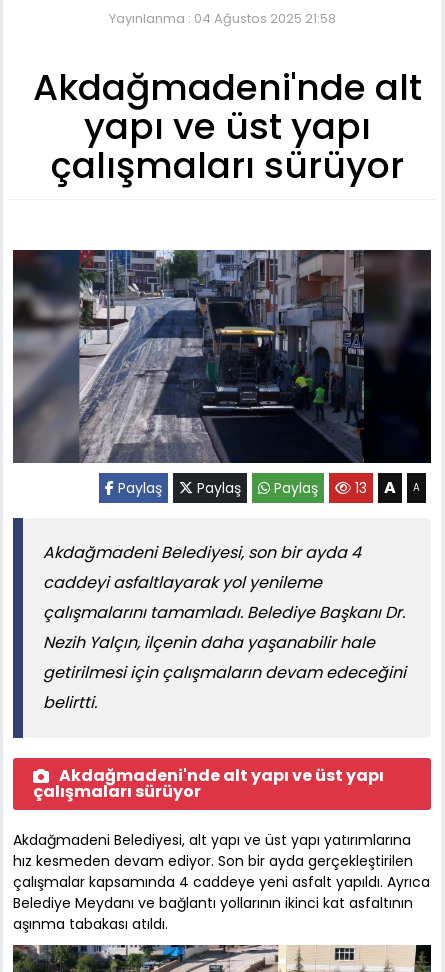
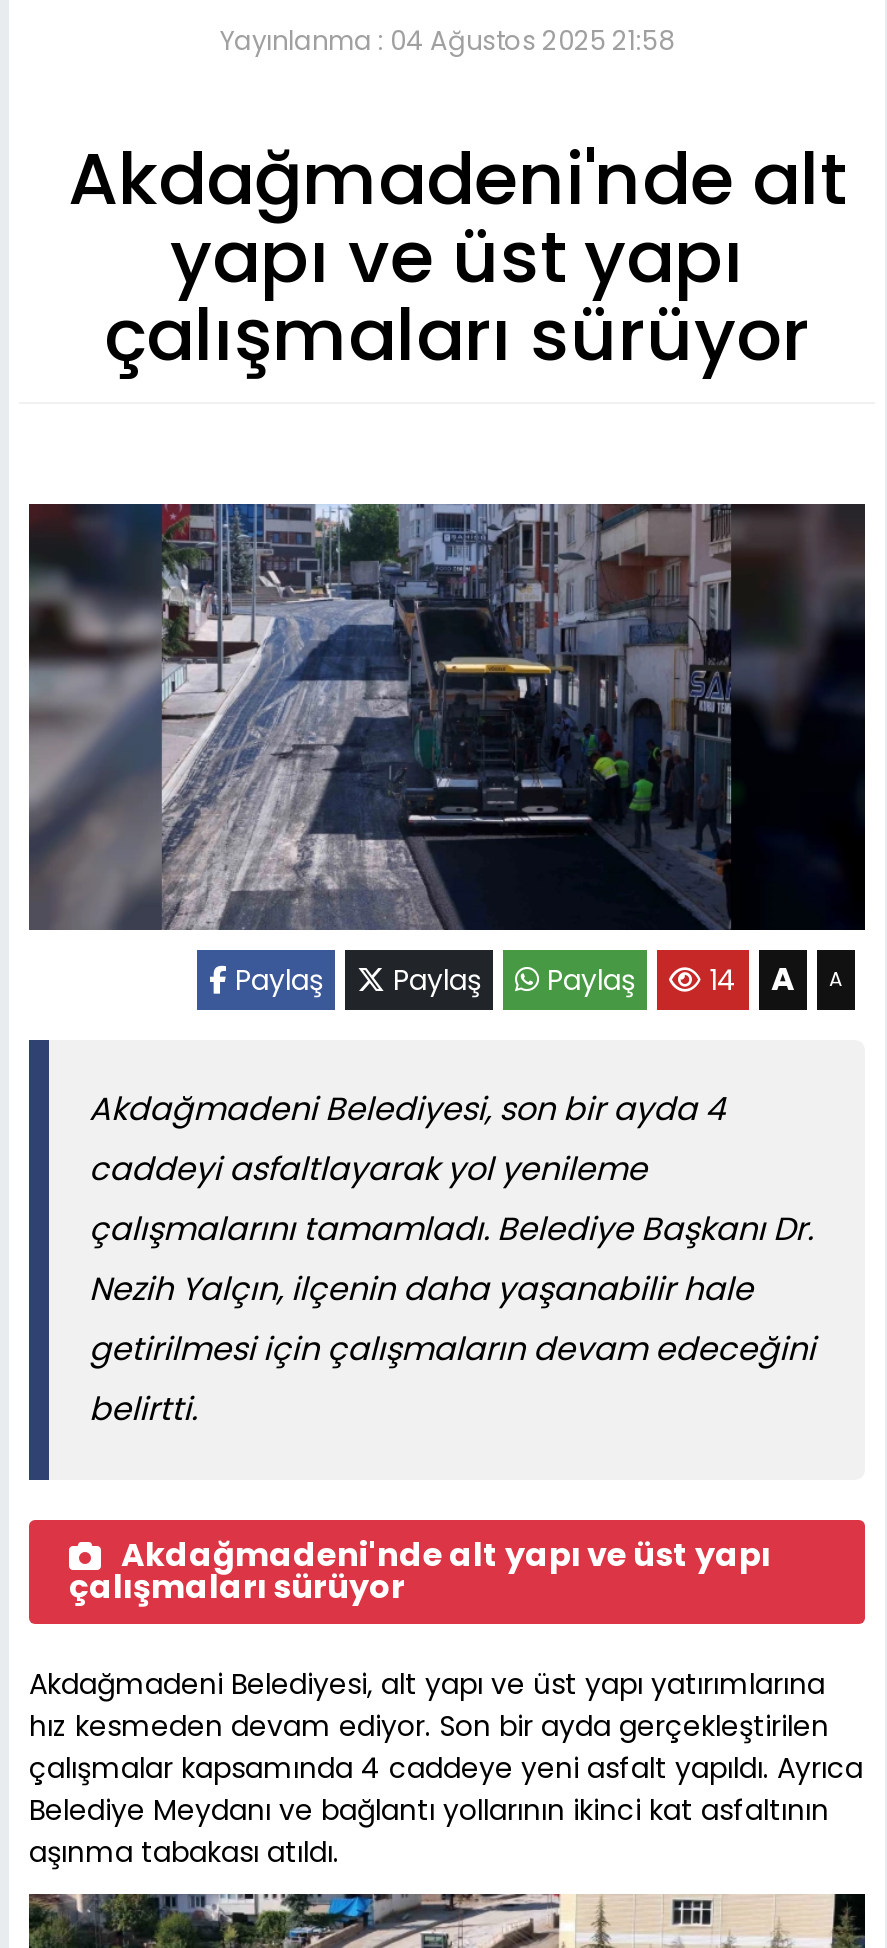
- Paylaş Paylaş Paylaş 13 A A
+ Paylaş Paylaş Paylaş 14 A A
